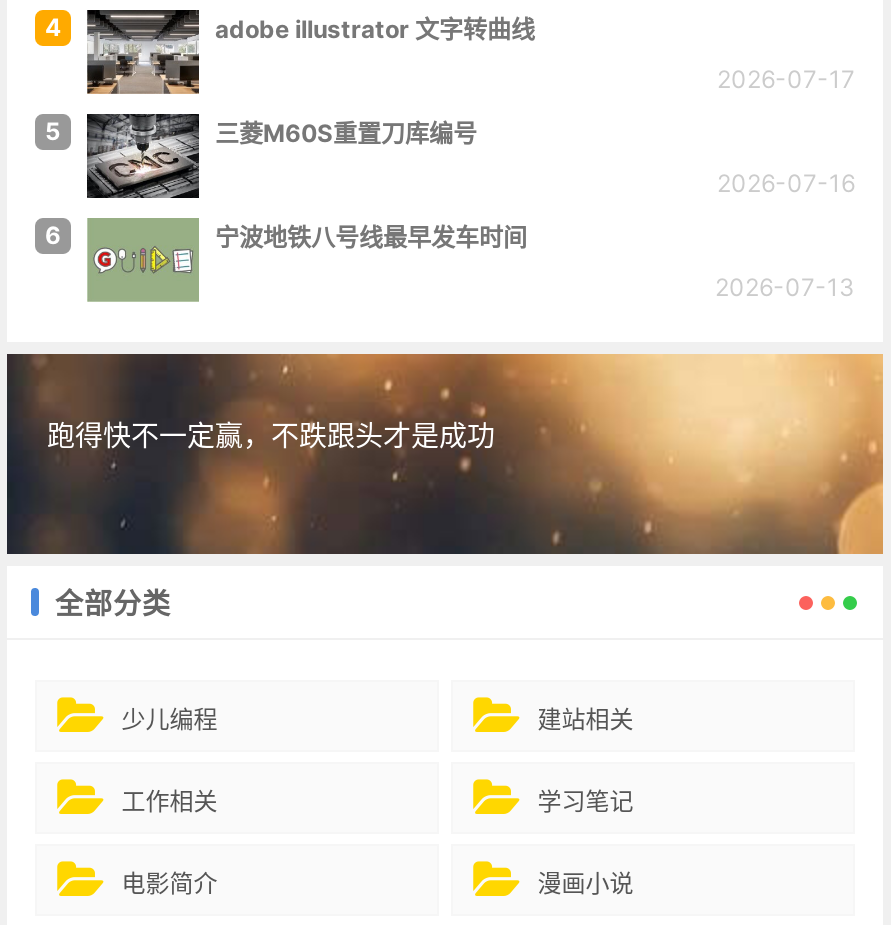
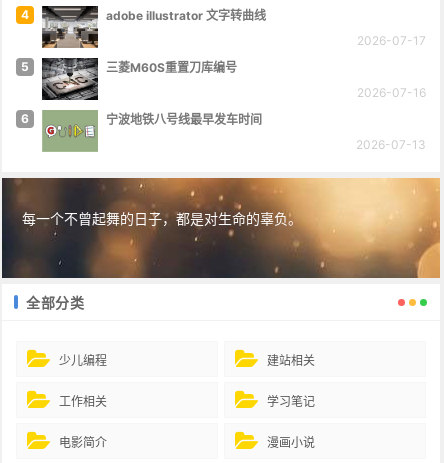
- 跑得快不一定赢，不跌跟头才是成功
+ 每一个不曾起舞的日子，都是对生命的辜负。
